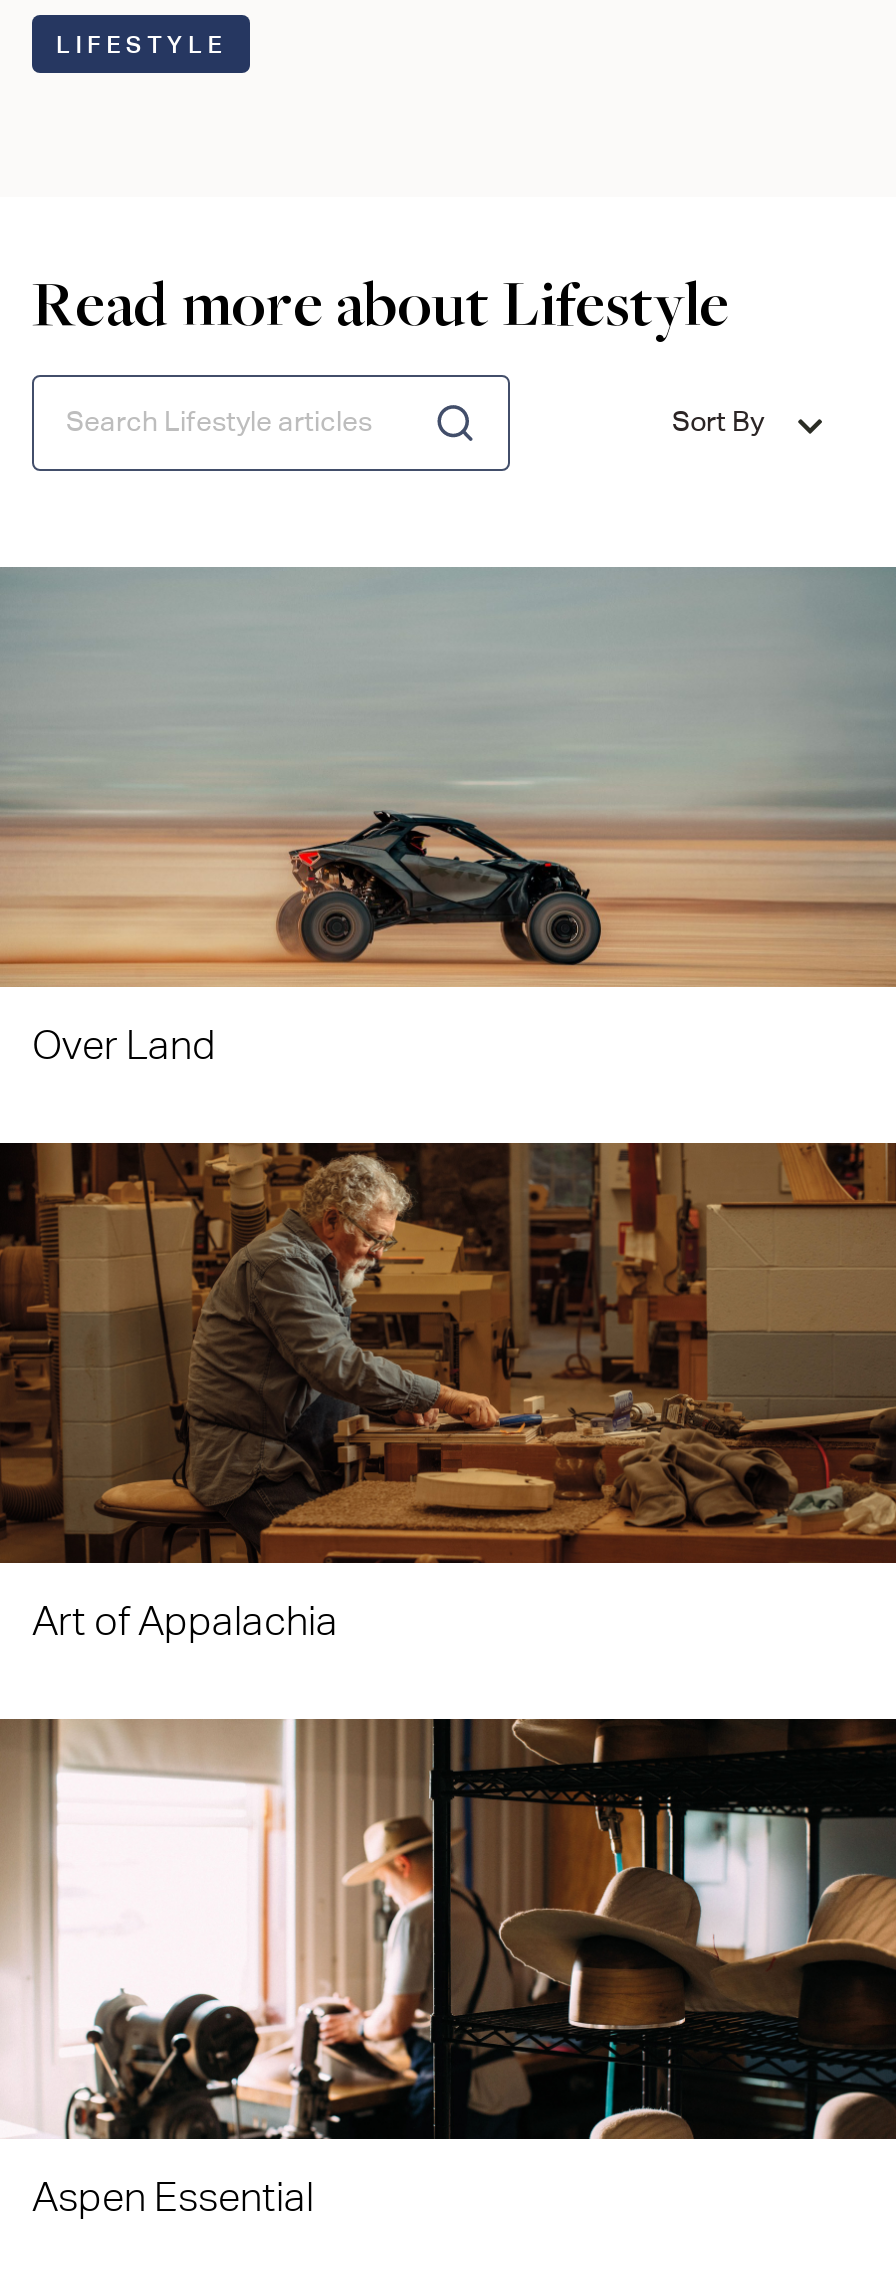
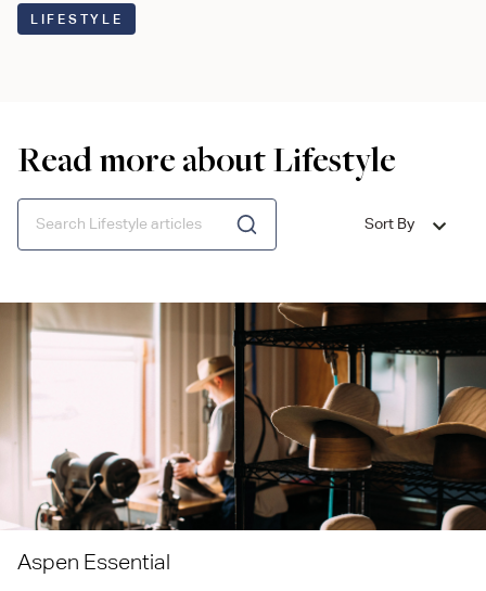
- [image]
- Over Land

- [image]
- Art of Appalachia
